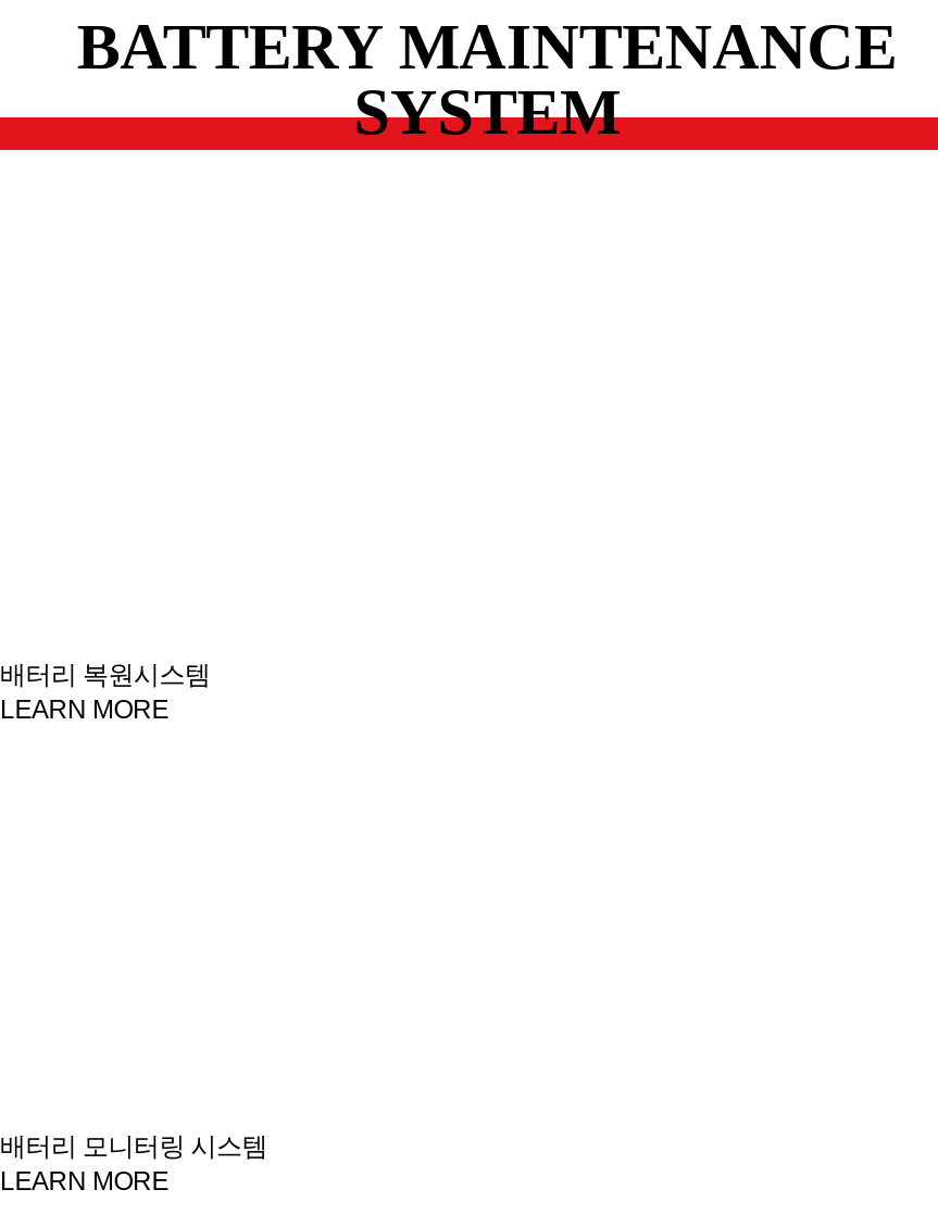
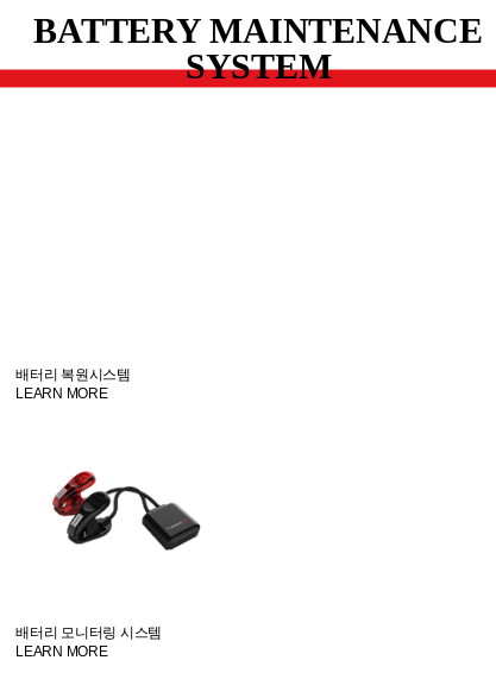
+ [image]
